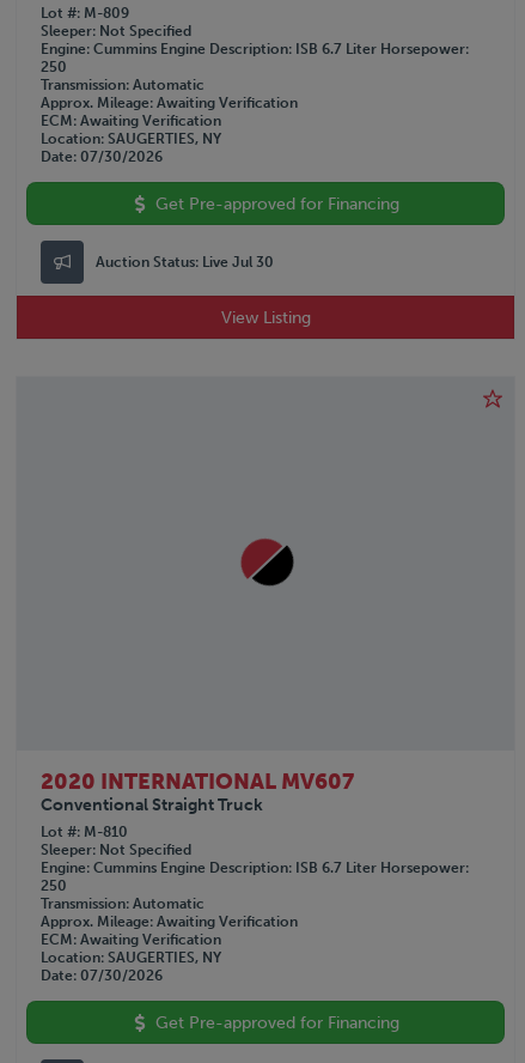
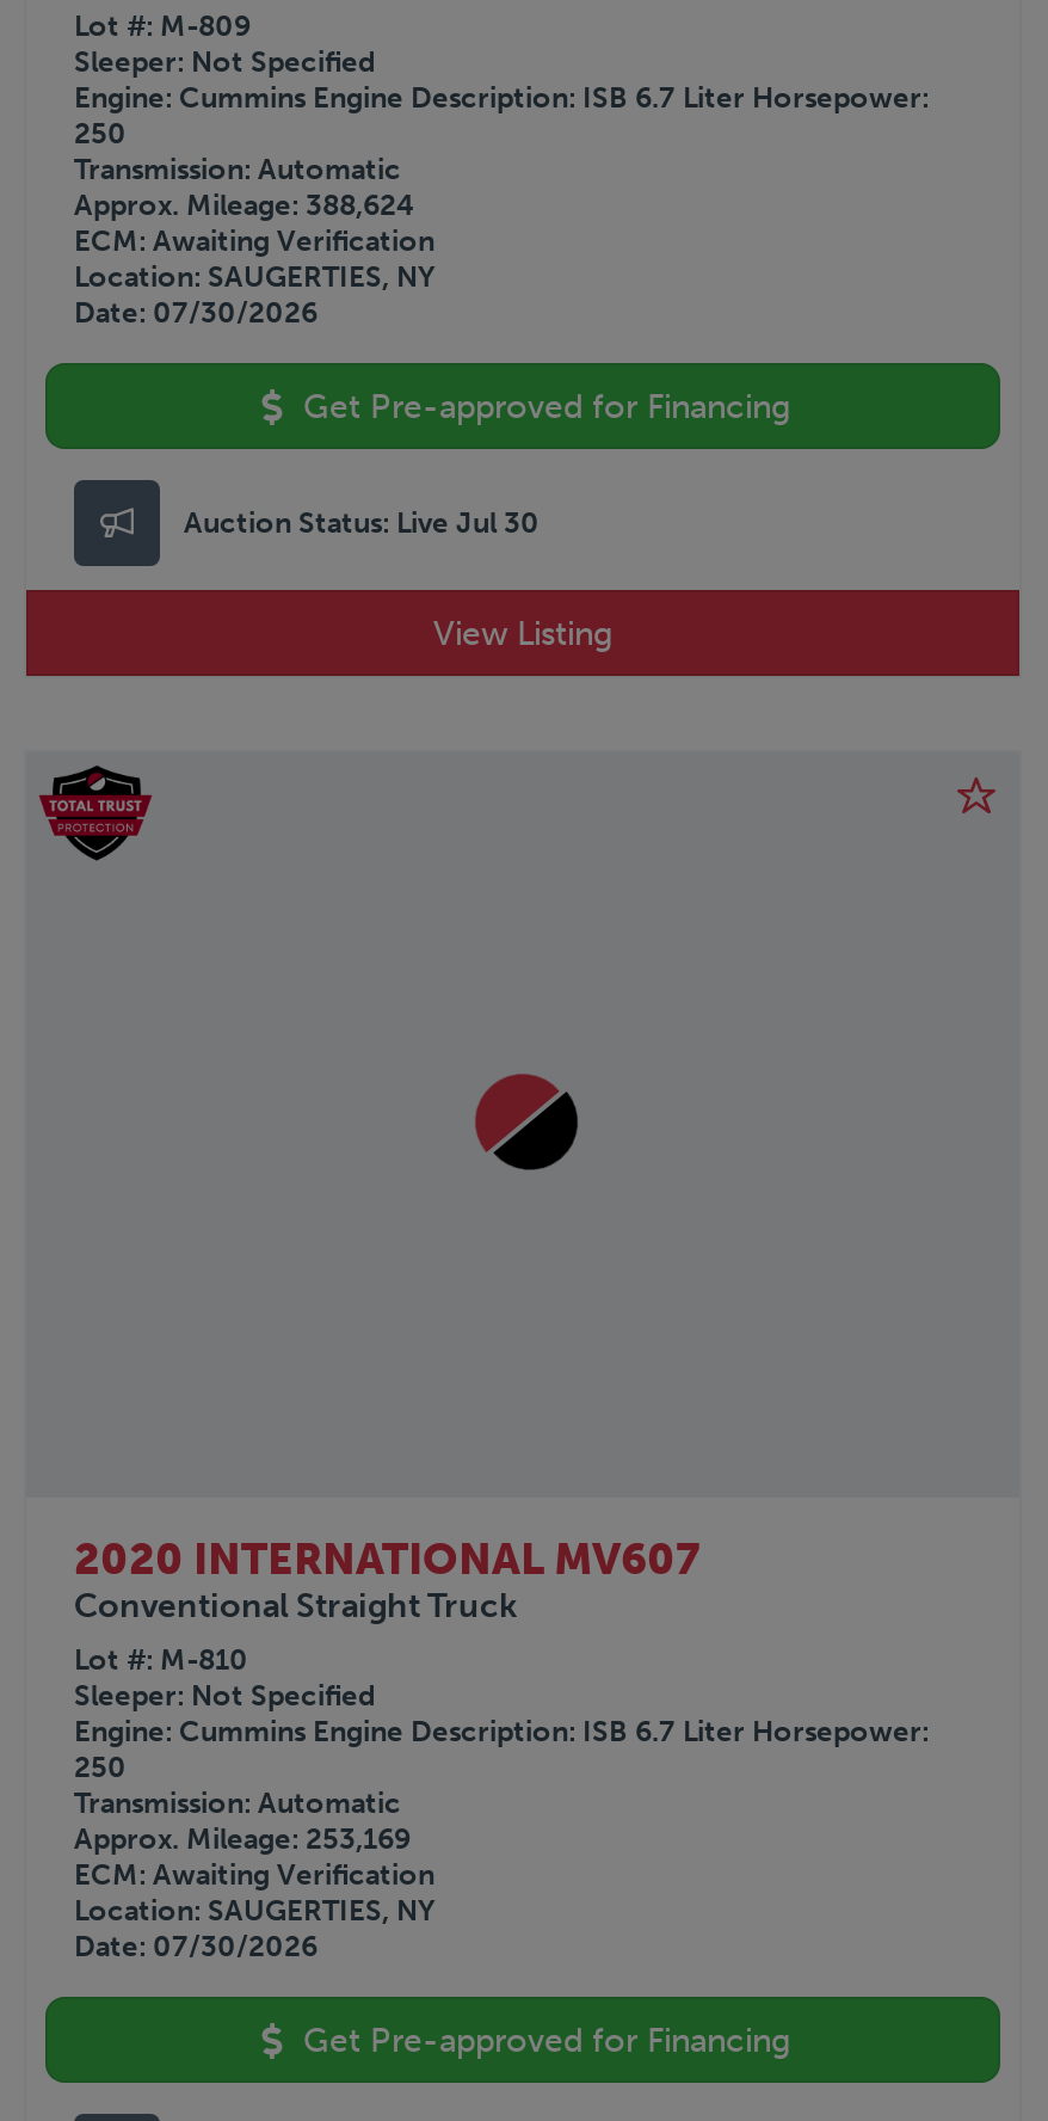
- Approx. Mileage Awaiting Verification
+ Approx. Mileage 388,624

+ [image]

- Approx. Mileage Awaiting Verification
+ Approx. Mileage 253,169
